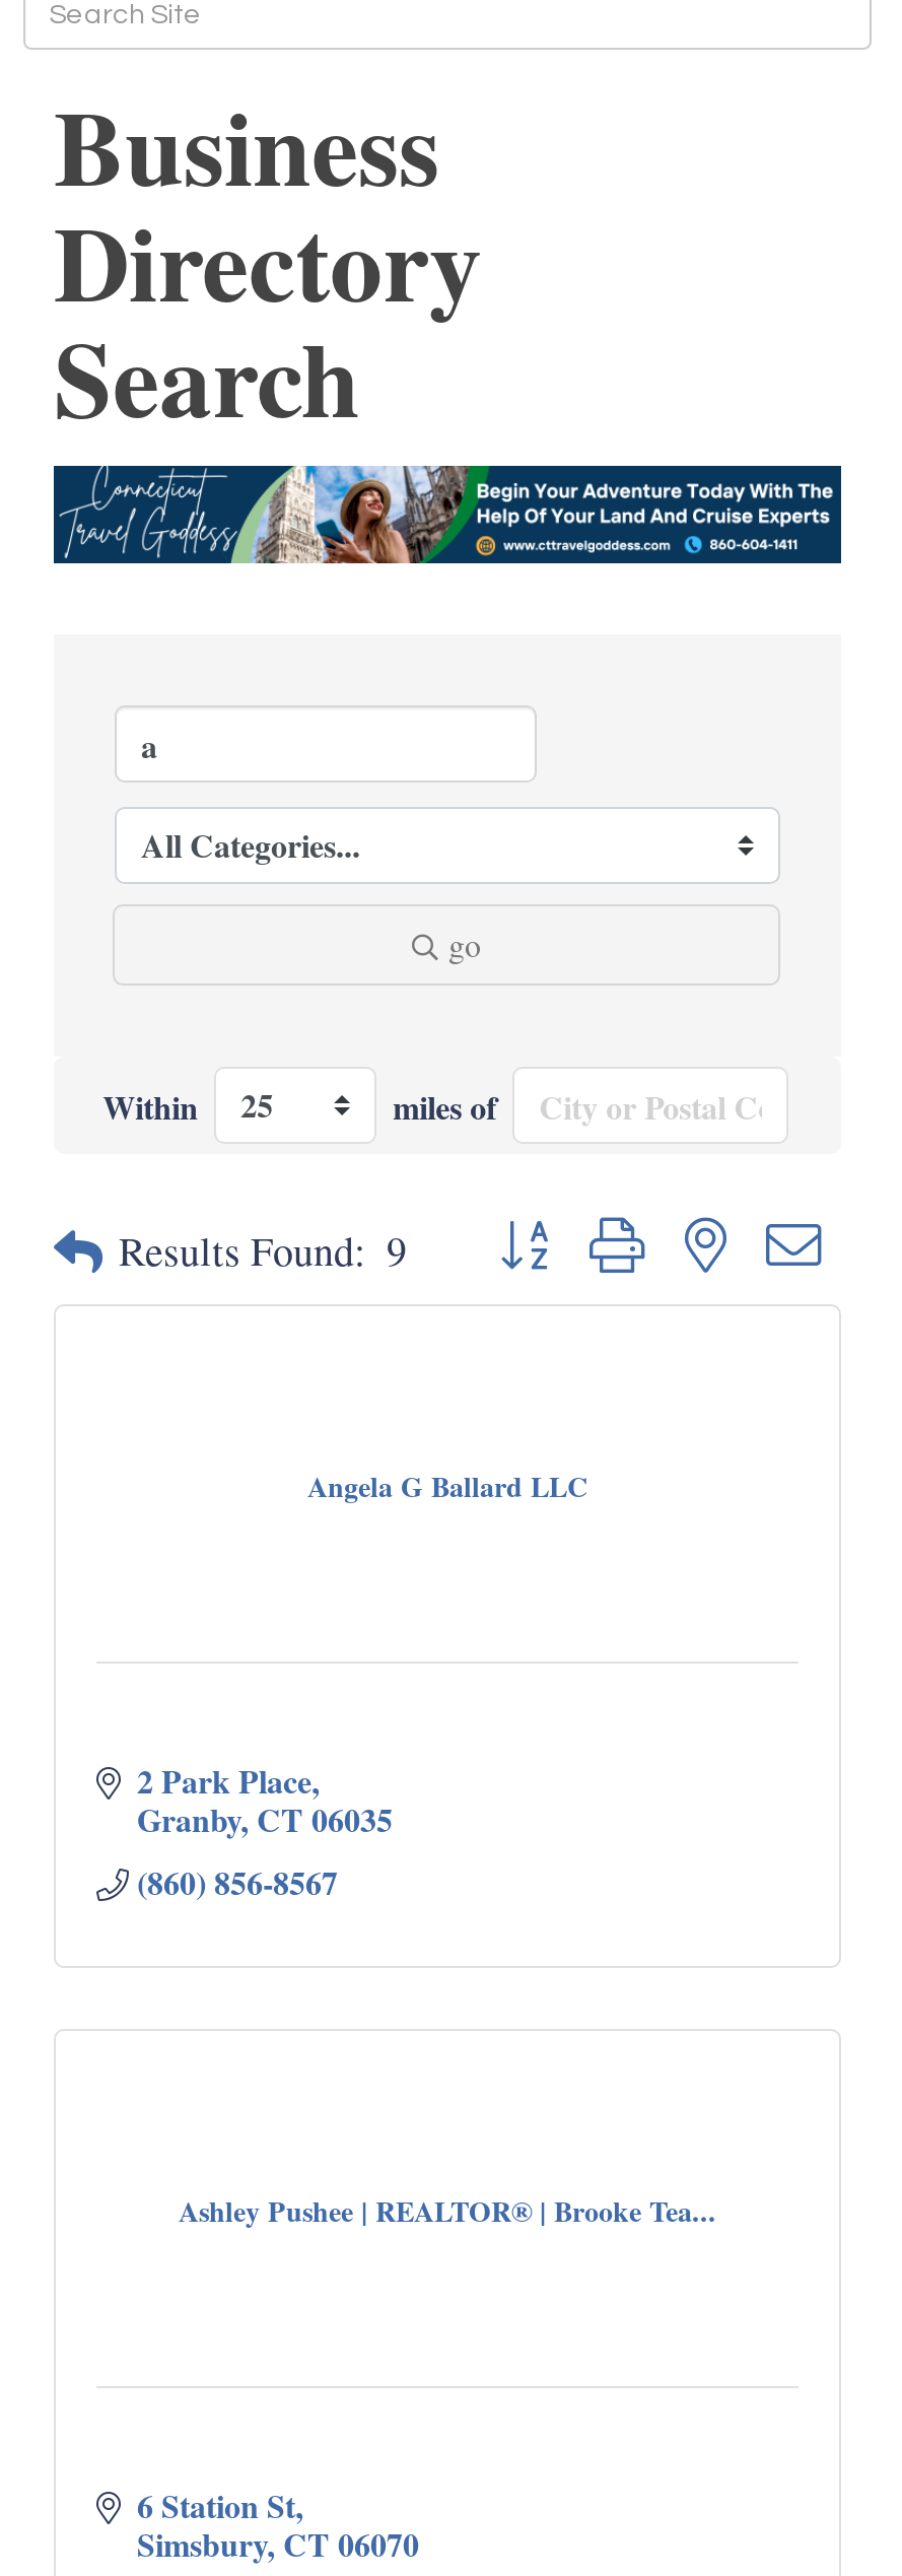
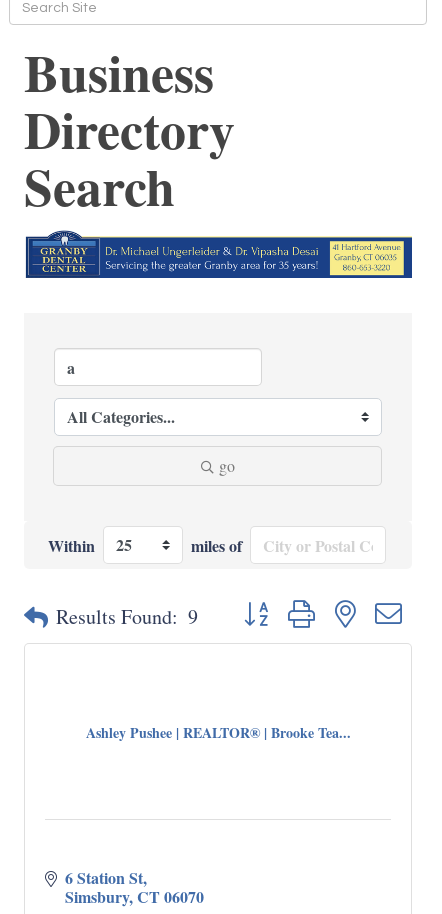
- [image]
+ [image]

- Angela G Ballard LLC

- 2 Park Place
- Granby CT 06035
- (860) 856-8567
